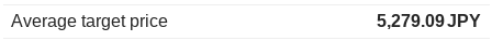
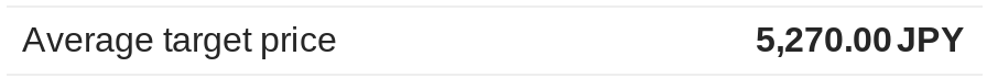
- 5,279.09 JPY
+ 5,270.00 JPY
